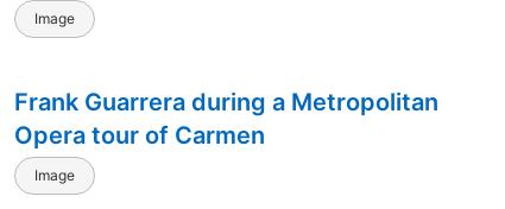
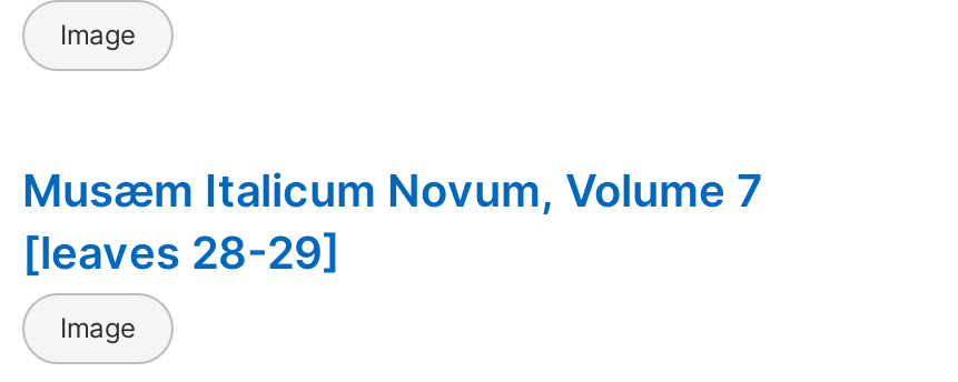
- Frank Guarrera during a Metropolitan
- Opera tour of Carmen
+ Musæm Italicum Novum, Volume 7
+ [leaves 28-29]
